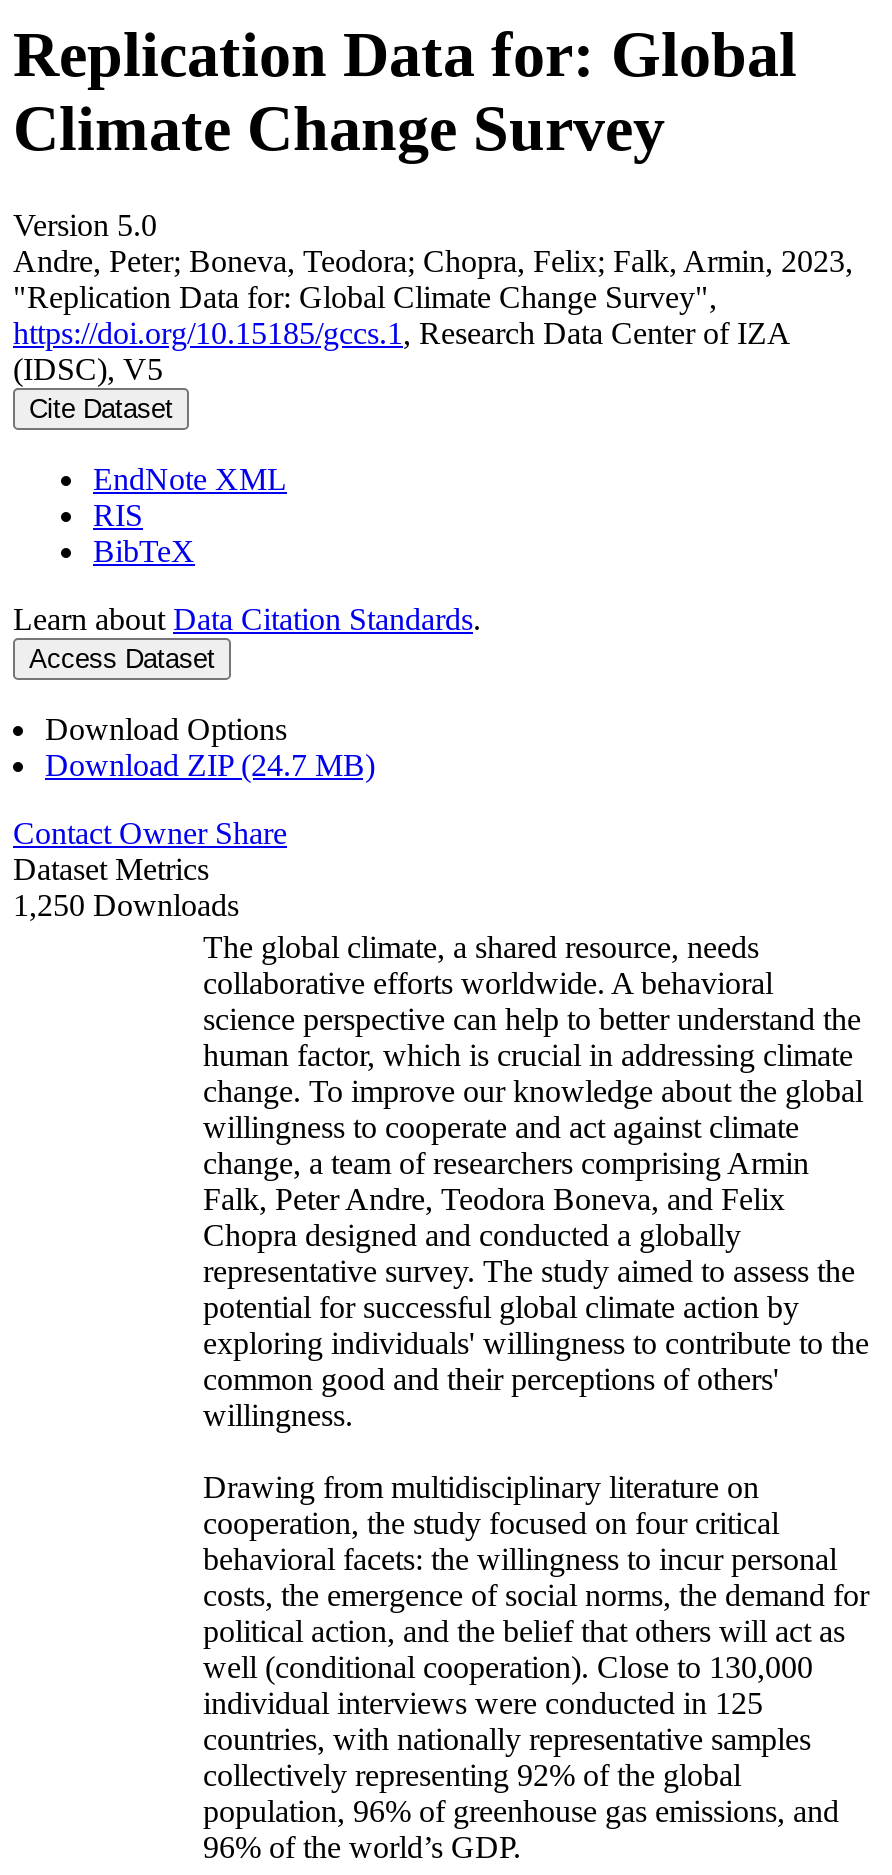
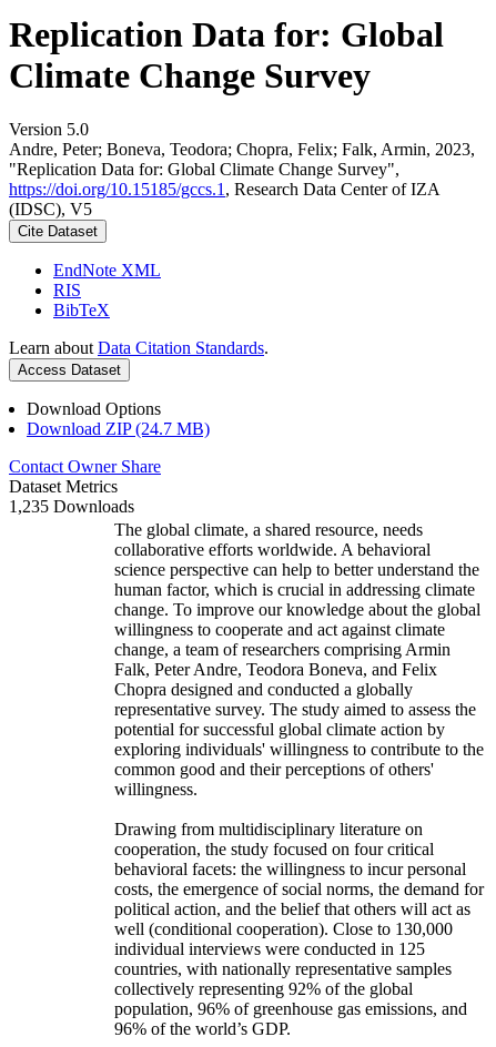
- 1,250 Downloads
+ 1,235 Downloads
